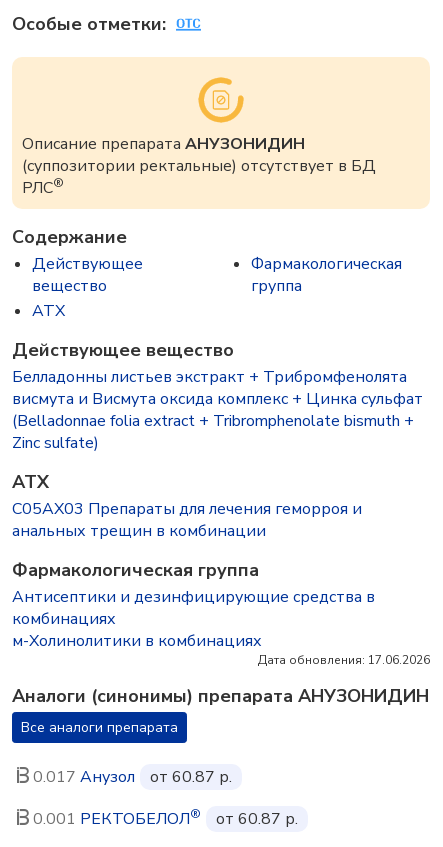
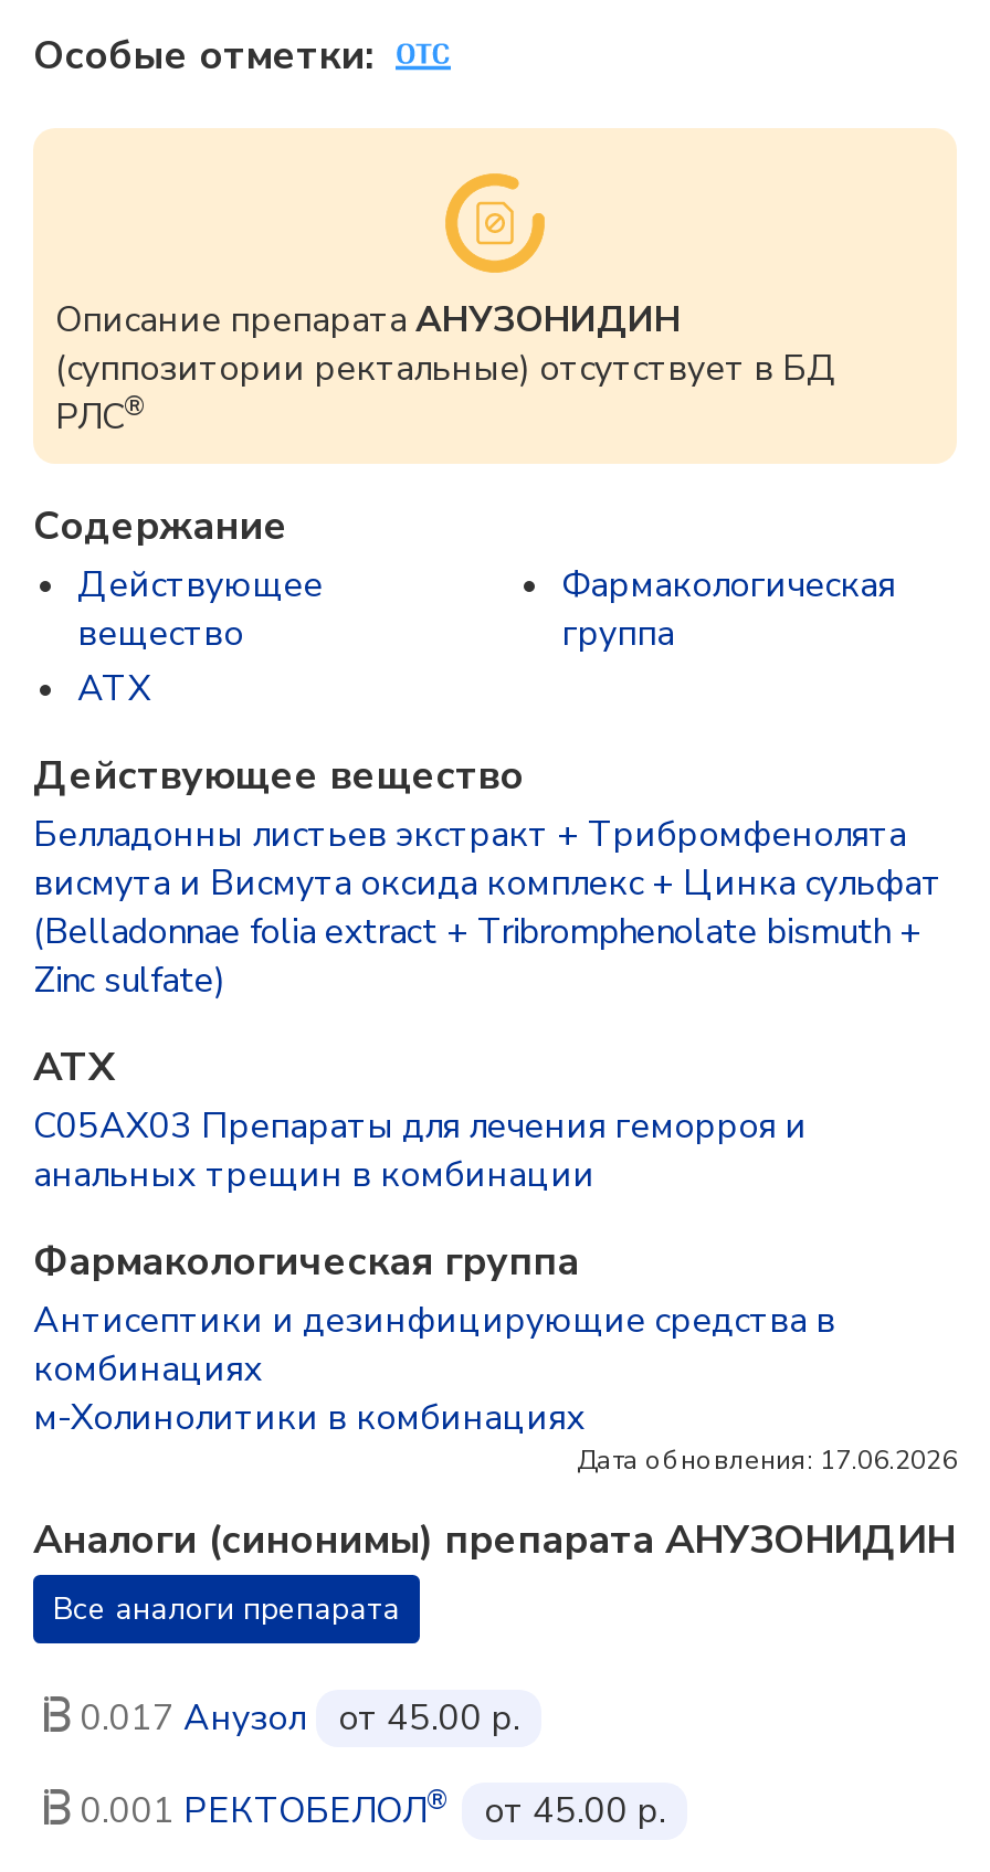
- 0.017 Анузол от 60.87 р.
+ 0.017 Анузол от 45.00 р.

- от 60.87 р.
+ от 45.00 р.
